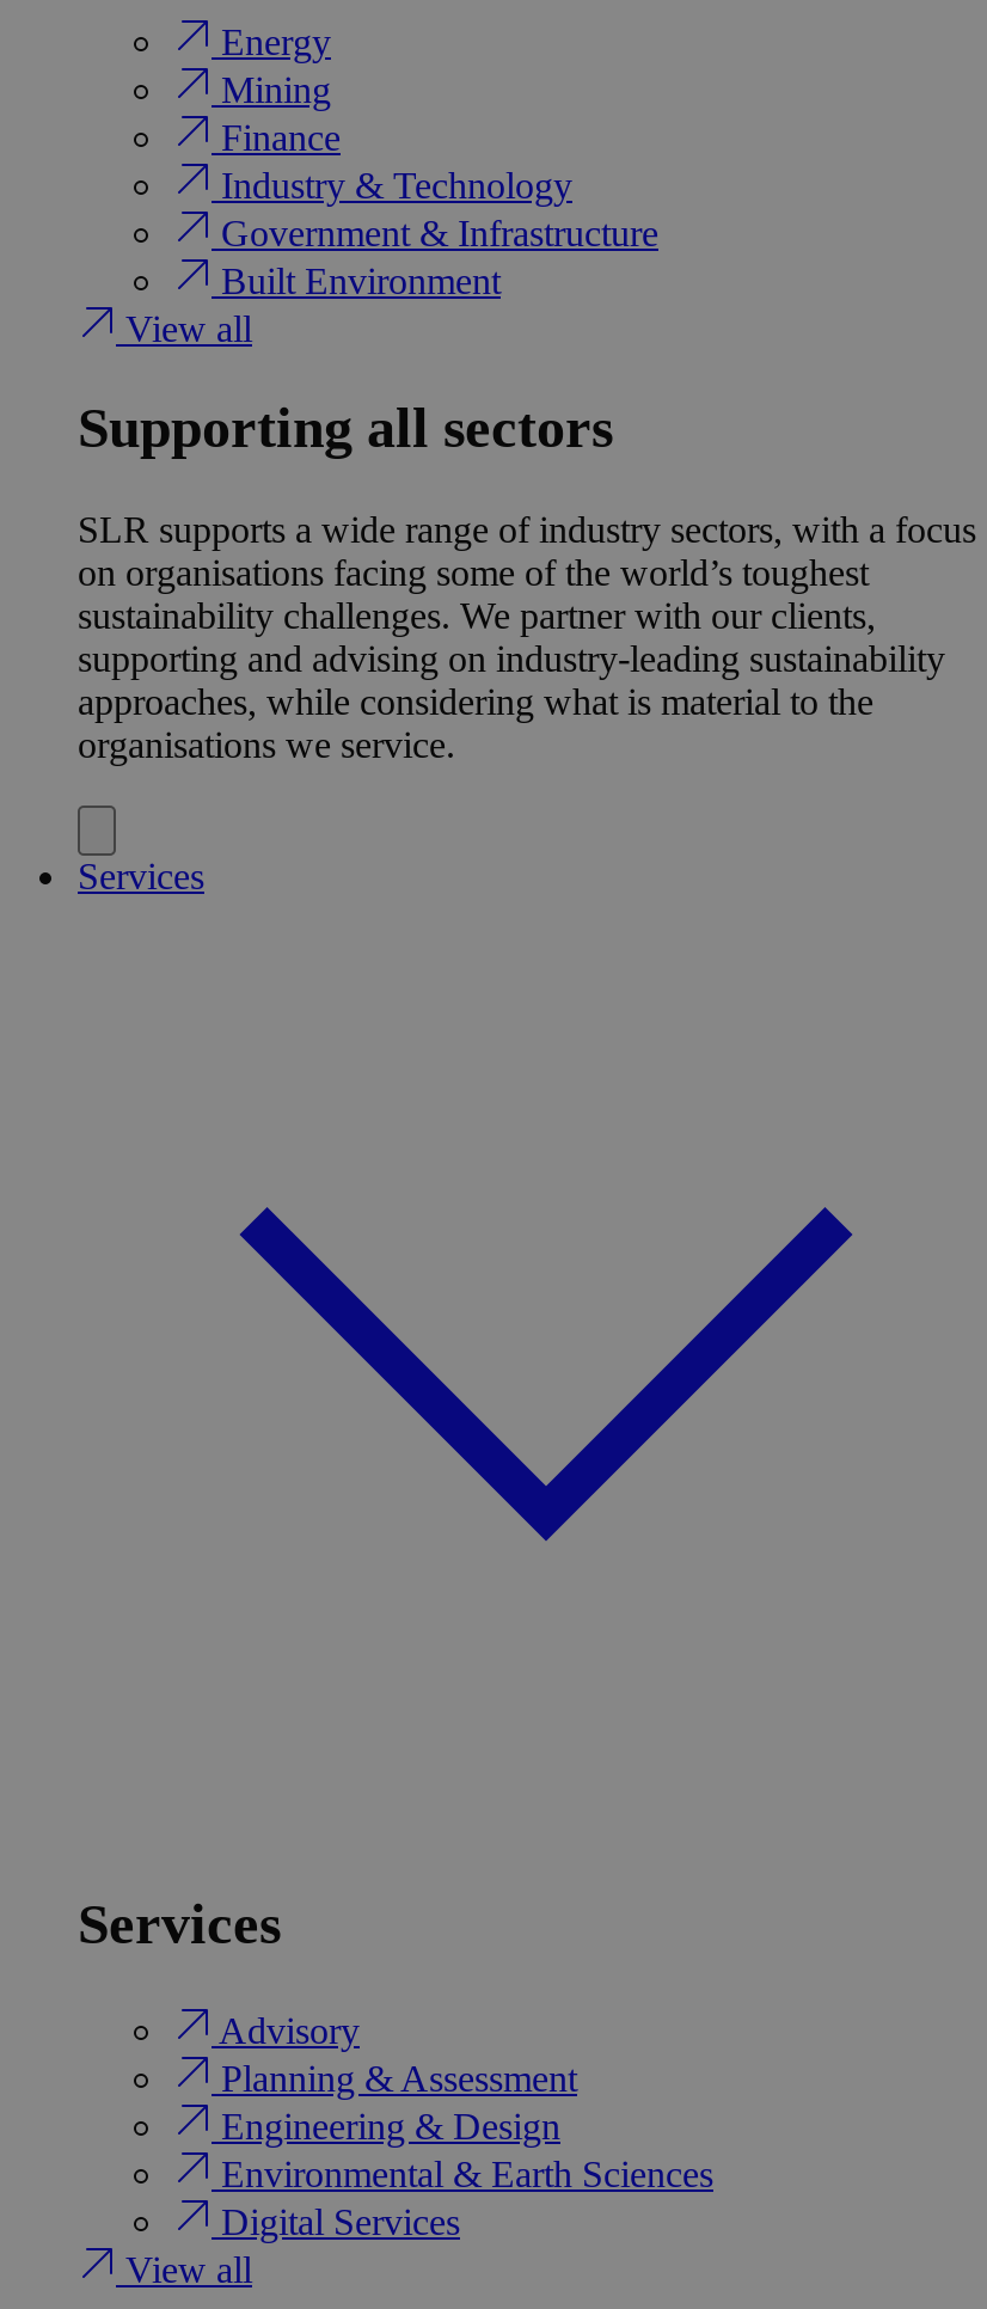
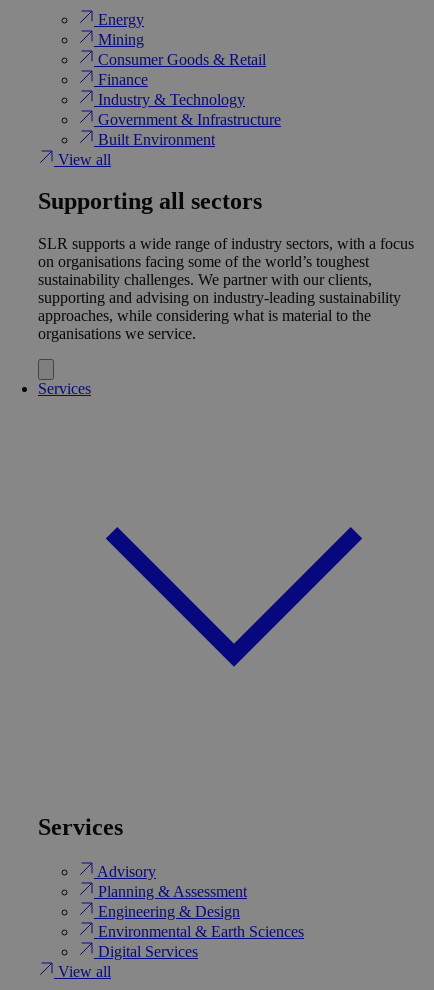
+ Consumer Goods & Retail
